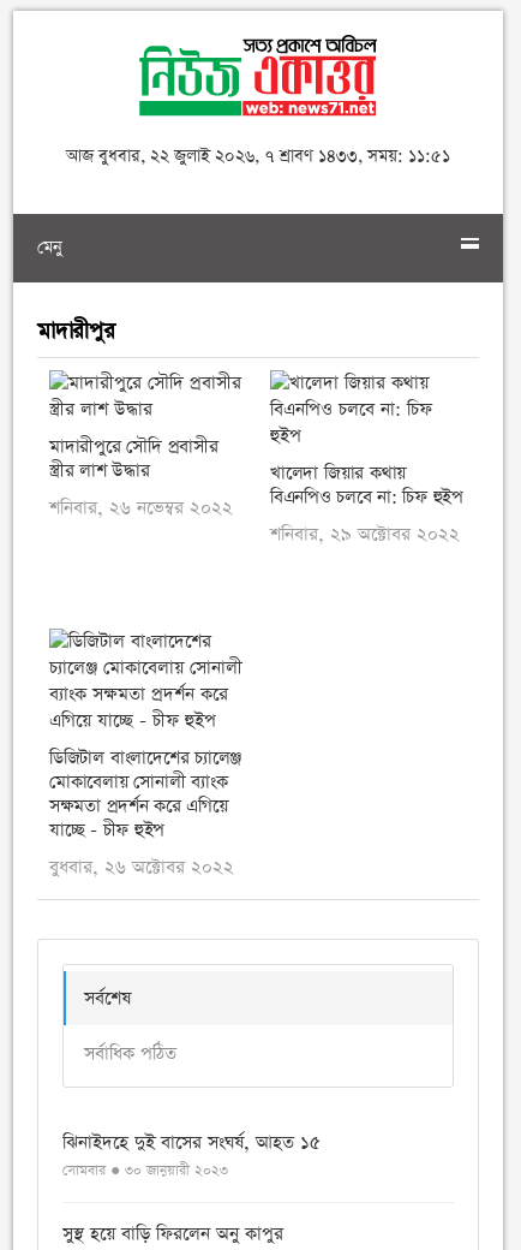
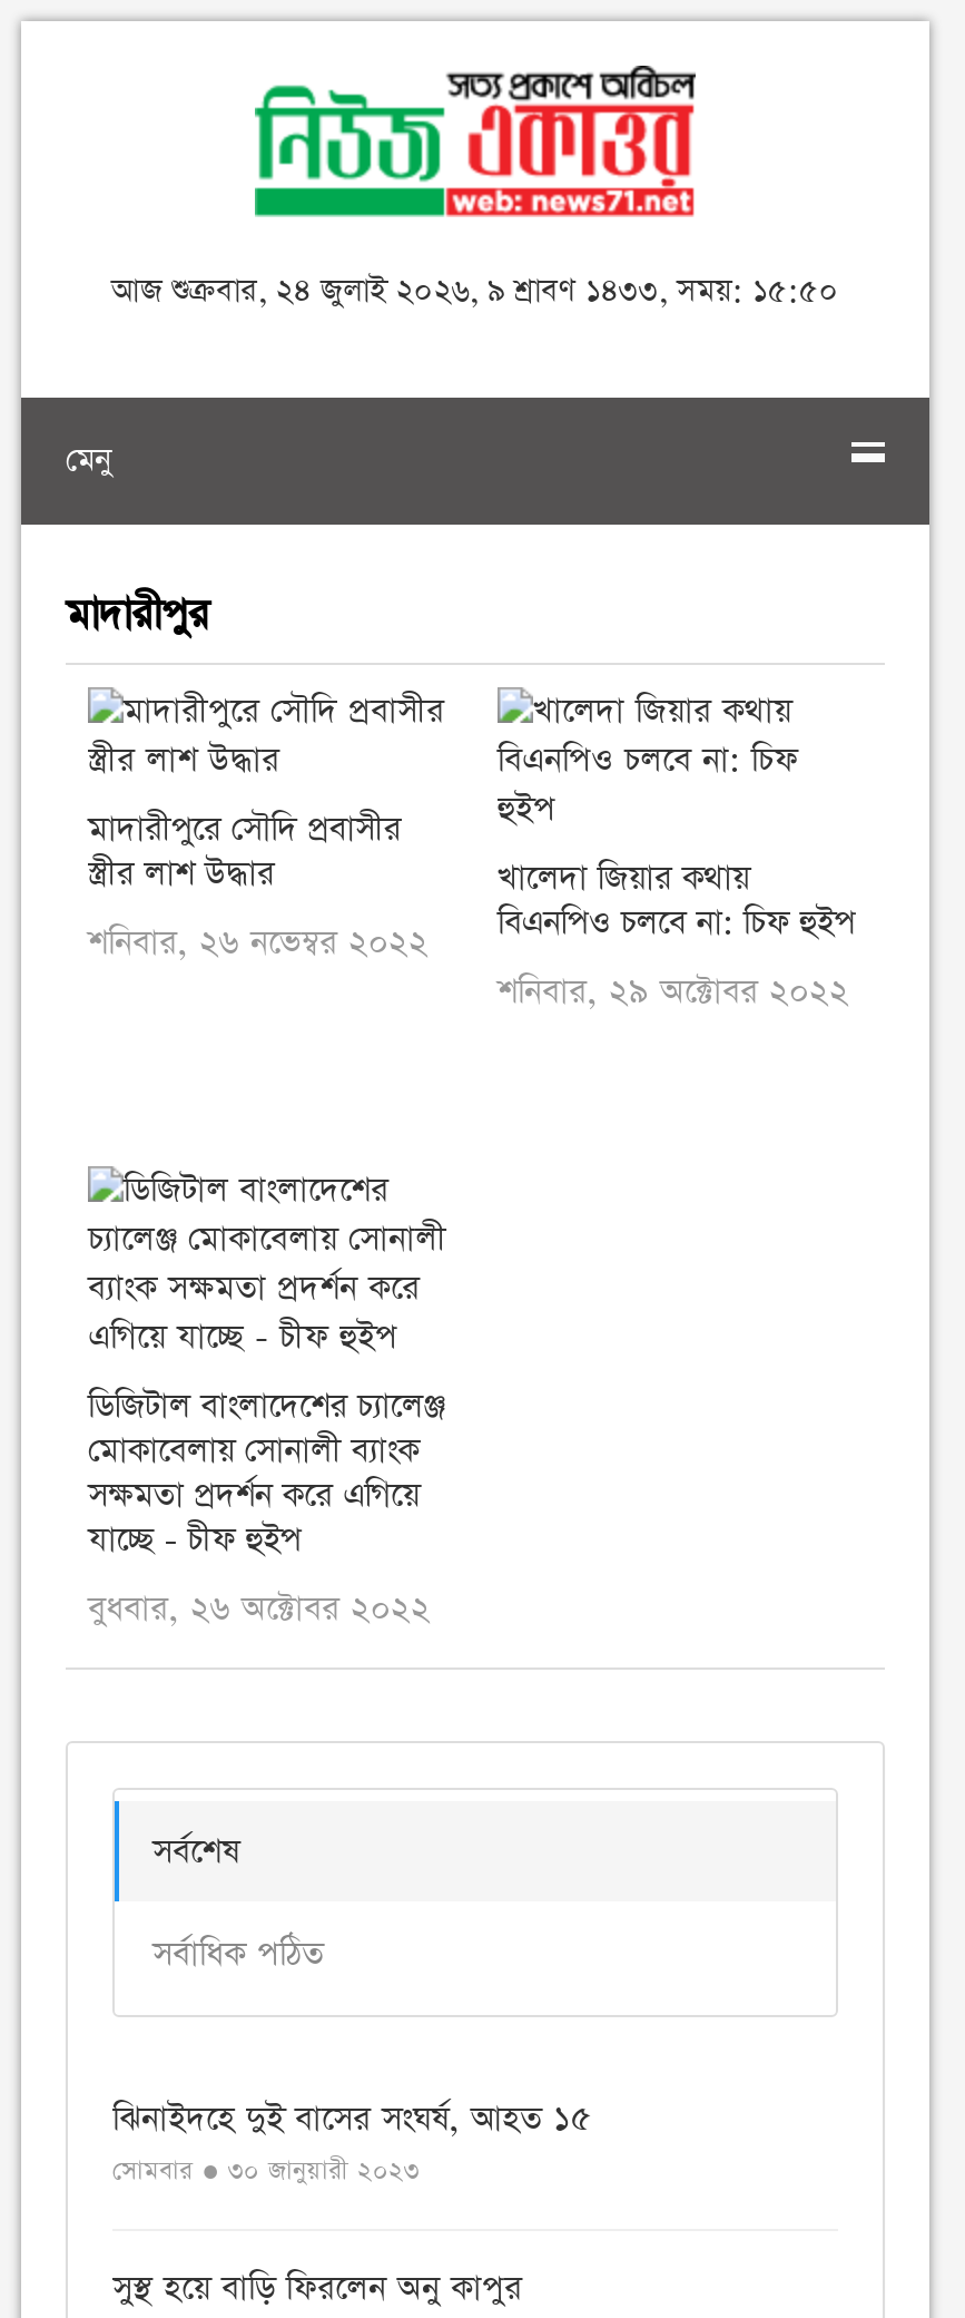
- আজ বুধবার, ২২ জুলাই ২০২৬, ৭ শ্রাবণ ১৪৩৩, সময়: ১১:৫১
+ আজ শুক্রবার, ২৪ জুলাই ২০২৬, ৯ শ্রাবণ ১৪৩৩, সময়: ১৫:৫০
